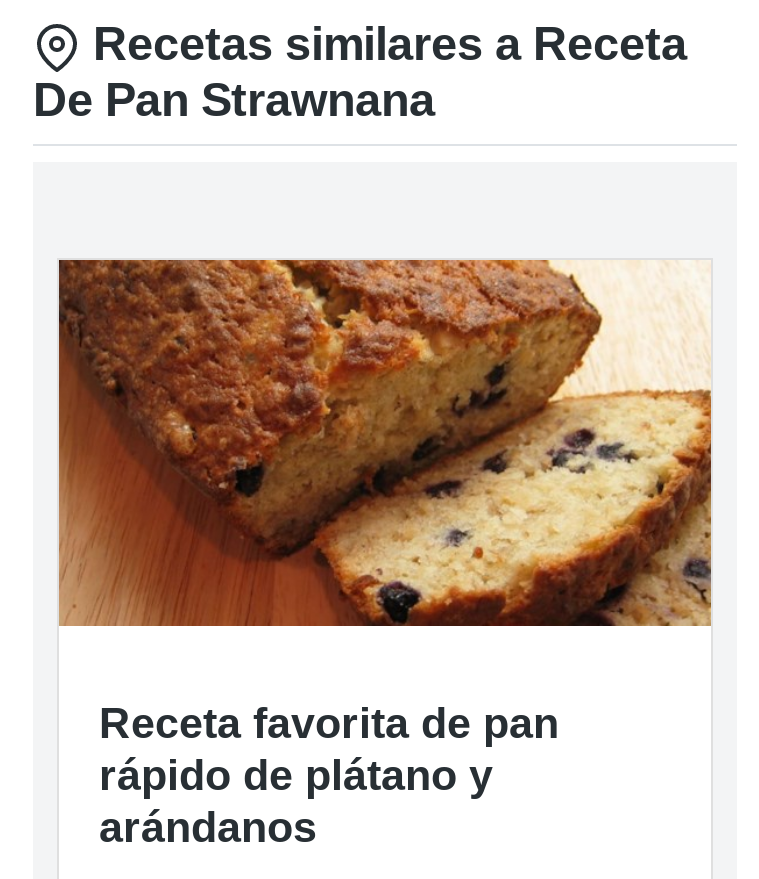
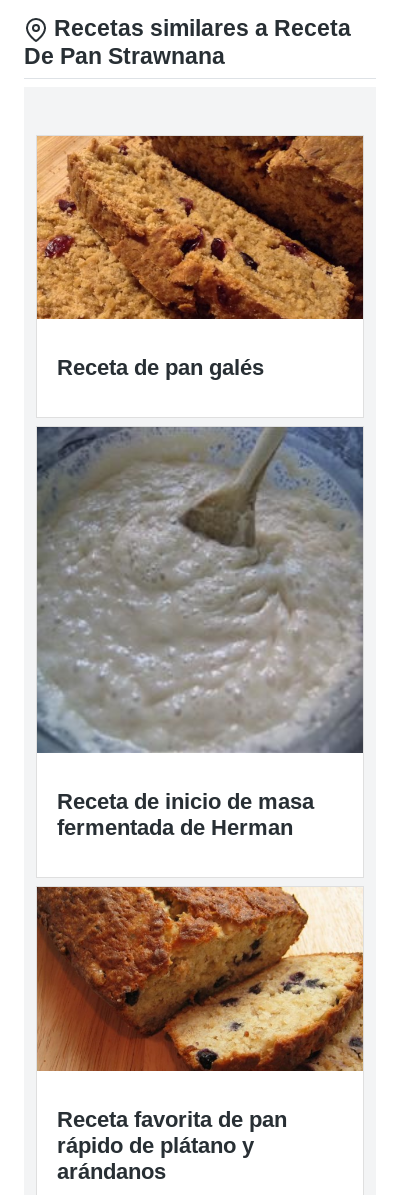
+ [image]
+ Receta de pan galés

+ [image]
+ Receta de inicio de masa
+ fermentada de Herman
